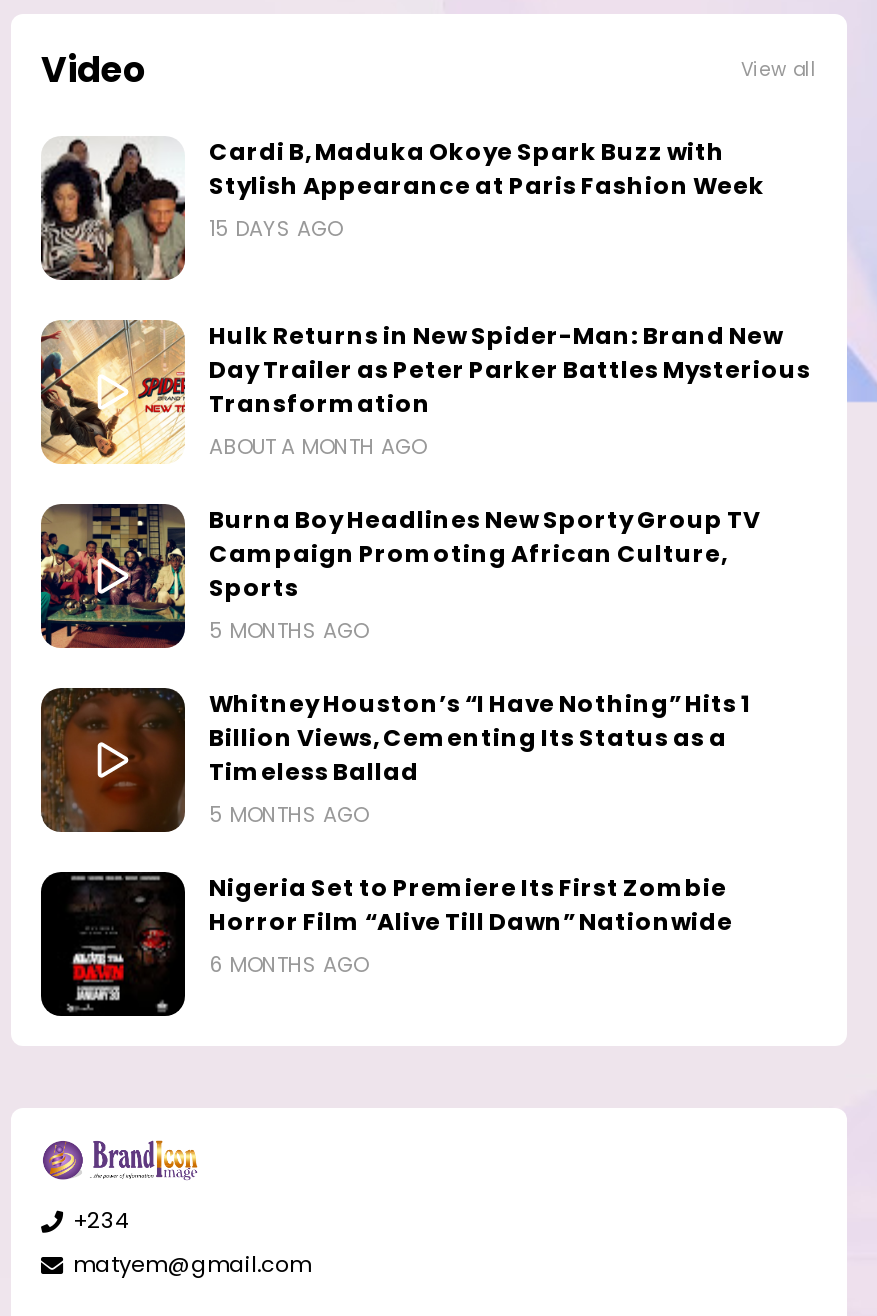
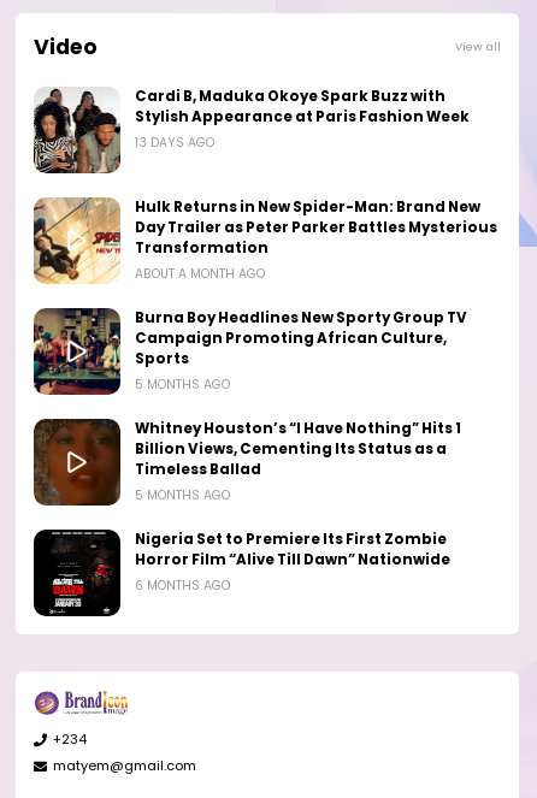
- 15 DAYS AGO
+ 13 DAYS AGO
